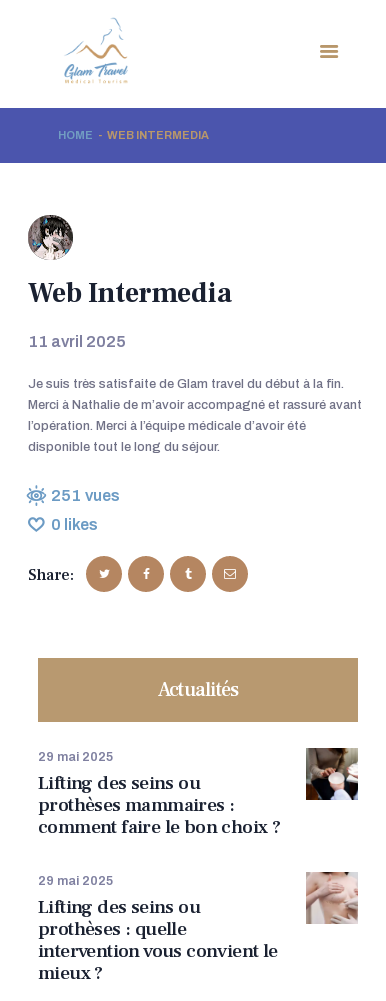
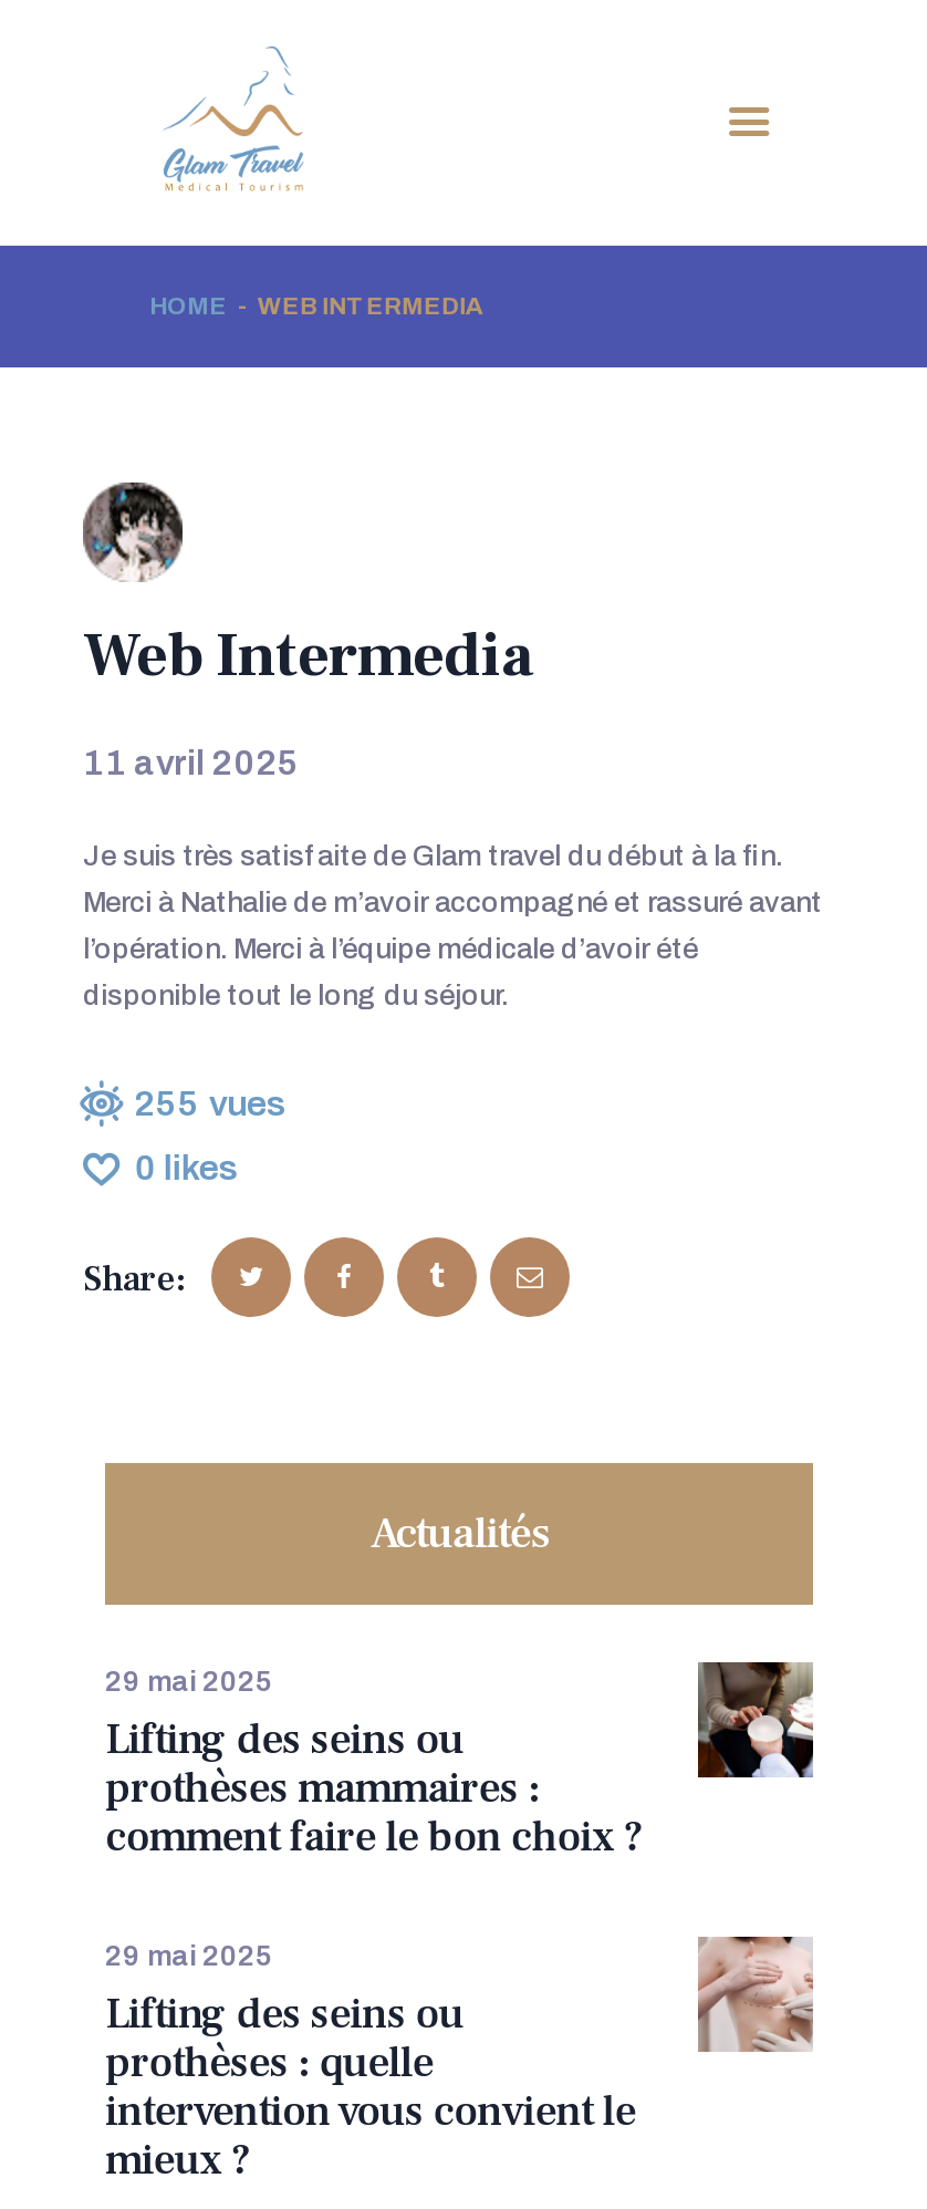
- 251 vues
+ 255 vues
